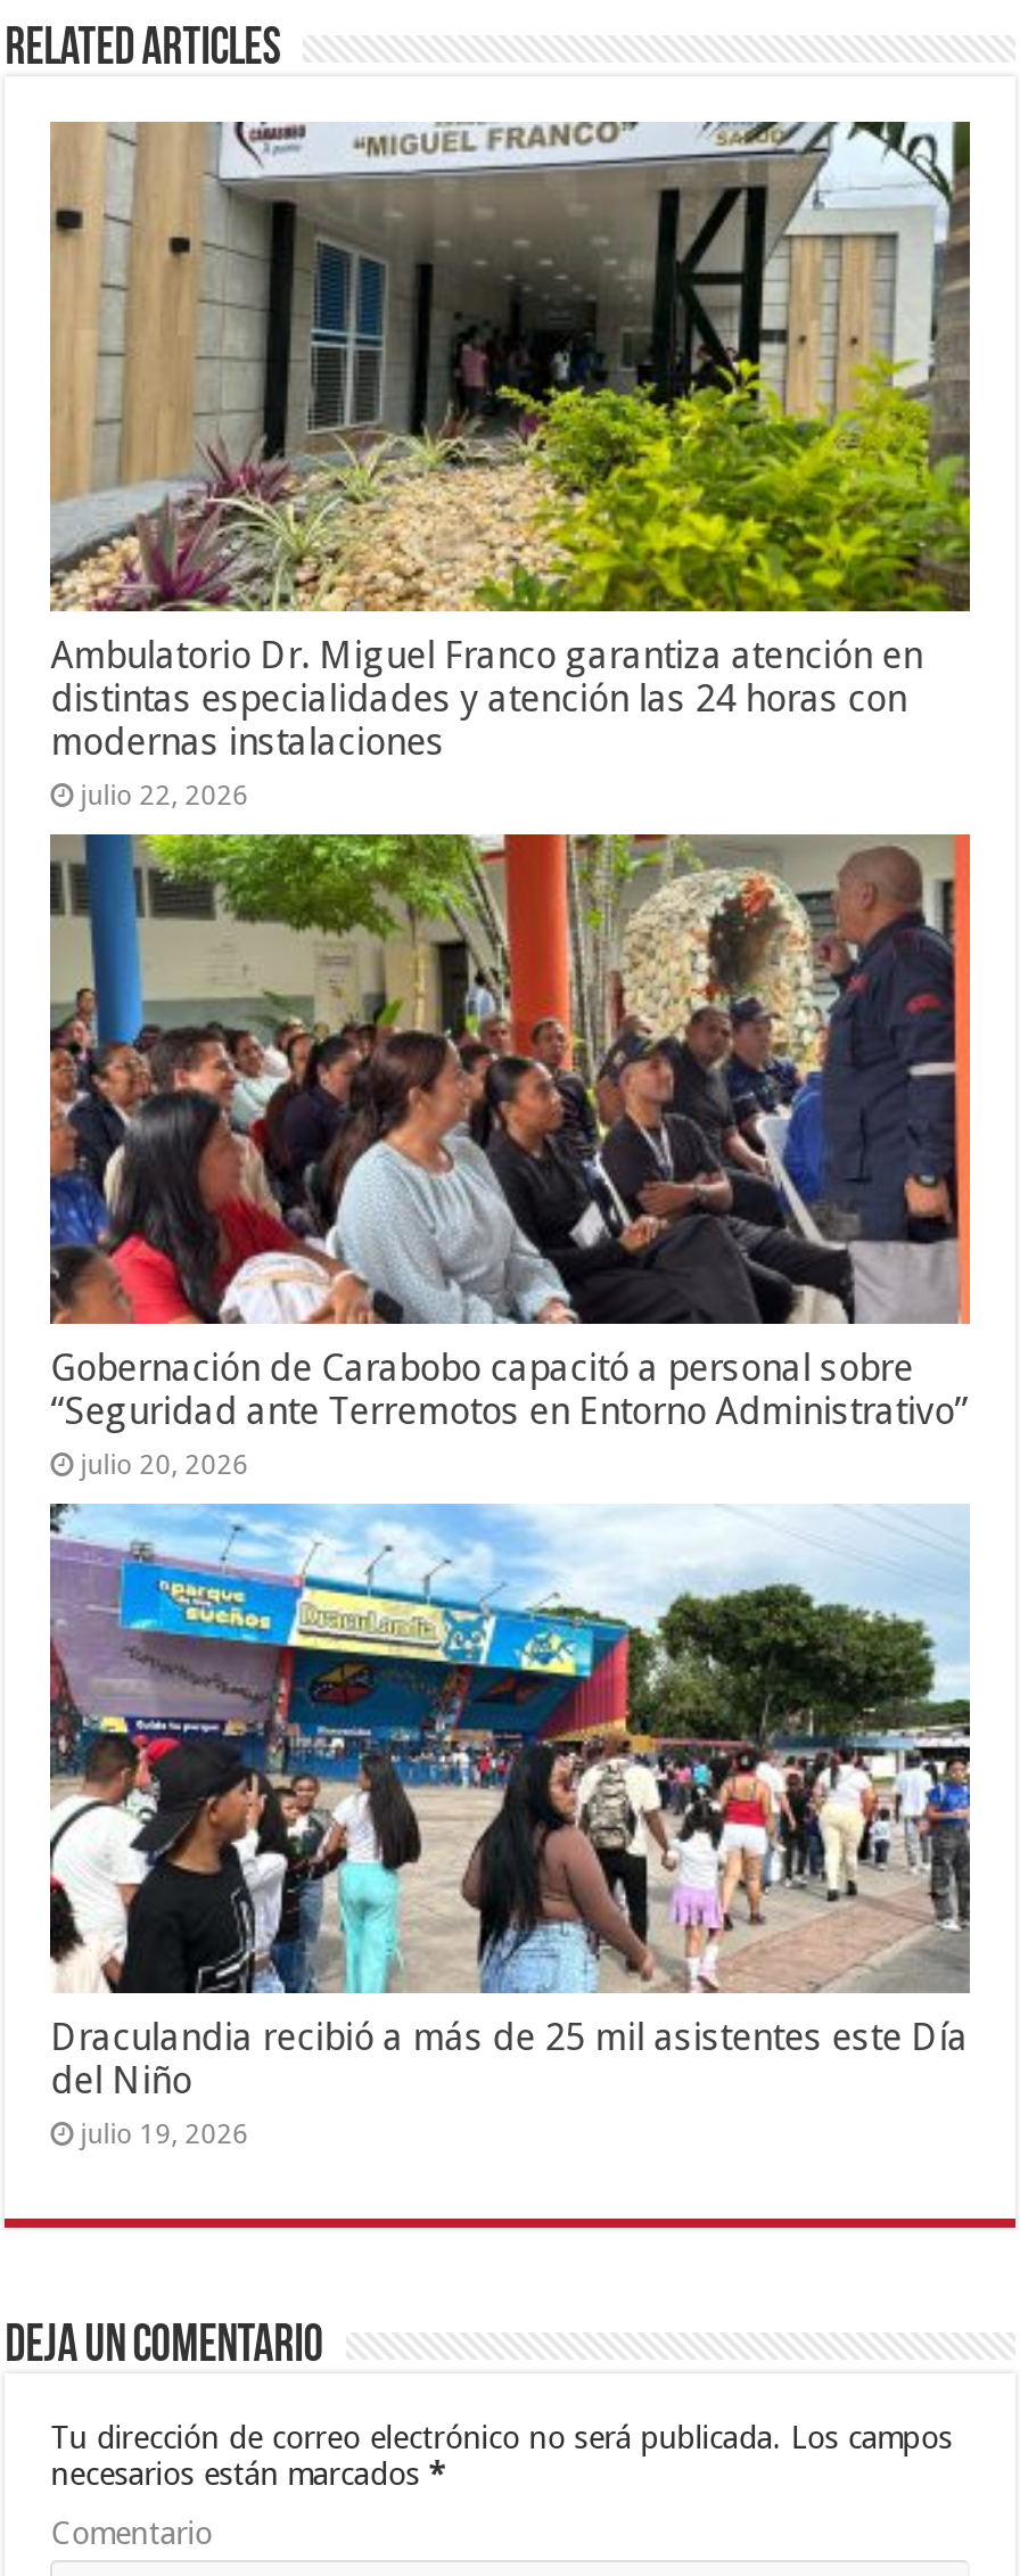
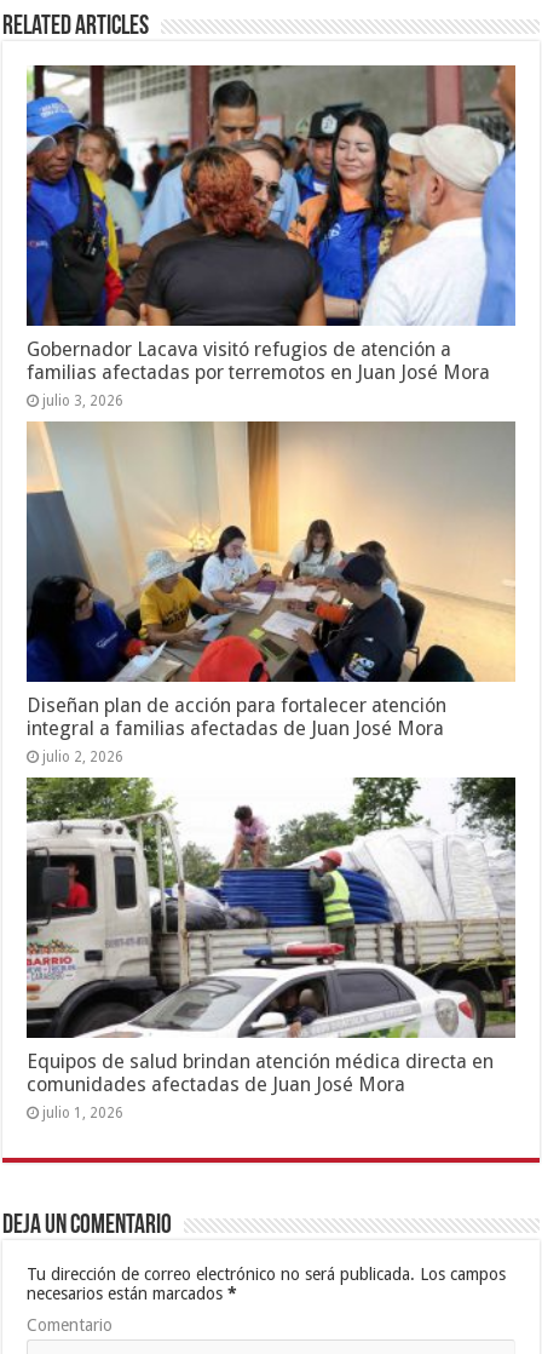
- [image]
- Ambulatorio Dr. Miguel Franco garantiza atención en
- distintas especialidades y atención las 24 horas con
- modernas instalaciones
- julio 22, 2026
+ [image]
+ Gobernador Lacava visitó refugios de atención a
+ familias afectadas por terremotos en Juan José Mora
+ julio 3, 2026

- [image]
- Gobernación de Carabobo capacitó a personal sobre
- “Seguridad ante Terremotos en Entorno Administrativo”
- julio 20, 2026
+ [image]
+ Diseñan plan de acción para fortalecer atención
+ integral a familias afectadas de Juan José Mora
+ julio 2, 2026

- [image]
- Draculandia recibió a más de 25 mil asistentes este Día
- del Niño
- julio 19, 2026
+ [image]
+ Equipos de salud brindan atención médica directa en
+ comunidades afectadas de Juan José Mora
+ julio 1, 2026
